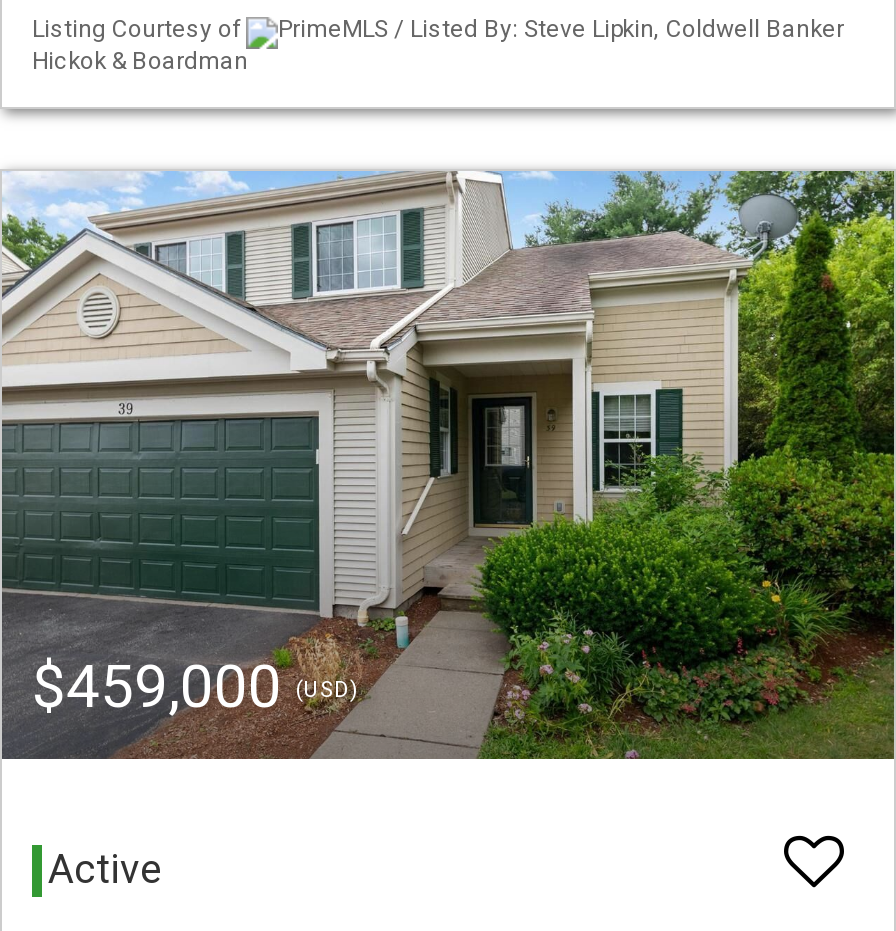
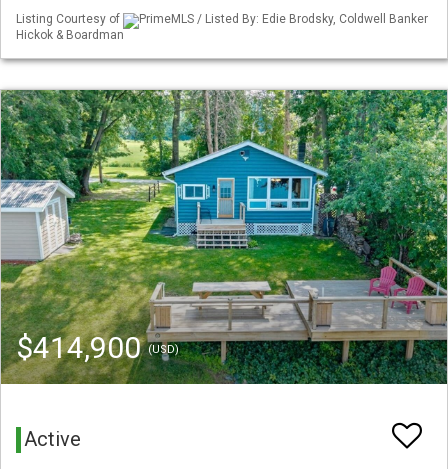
- PrimeMLS / Listed By: Steve Lipkin, Coldwell Banker
+ PrimeMLS / Listed By: Edie Brodsky, Coldwell Banker

- [image]
- $459,000 (USD)
+ [image]
+ $414,900 (USD)
